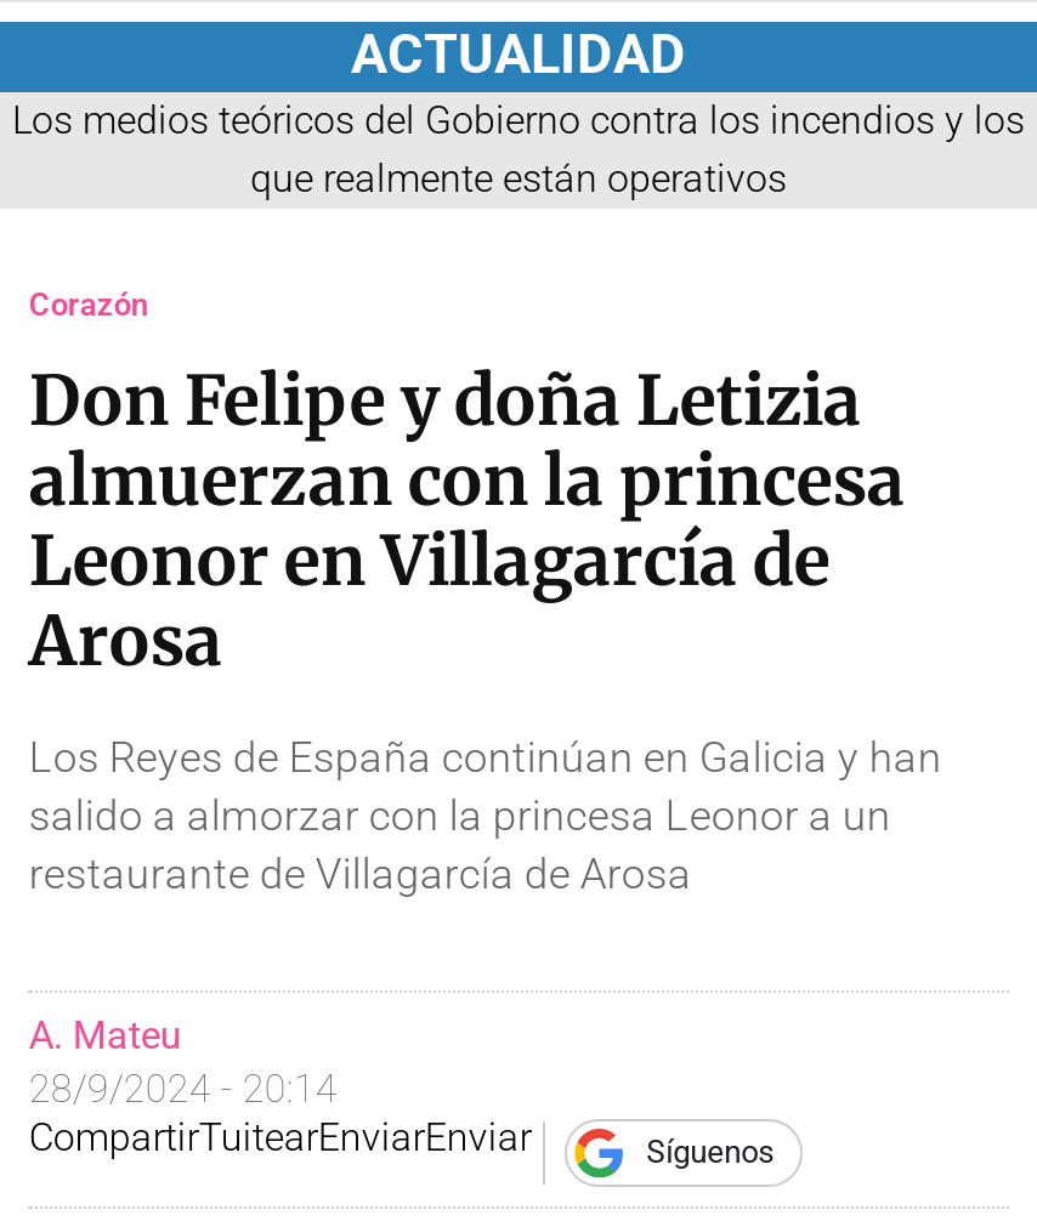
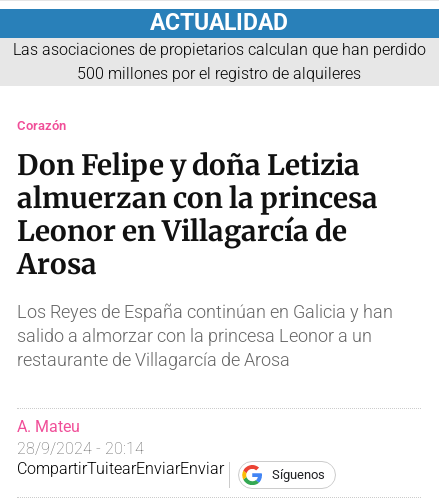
- Los medios teóricos del Gobierno contra los incendios y los
- que realmente están operativos
+ Las asociaciones de propietarios calculan que han perdido
+ 500 millones por el registro de alquileres
